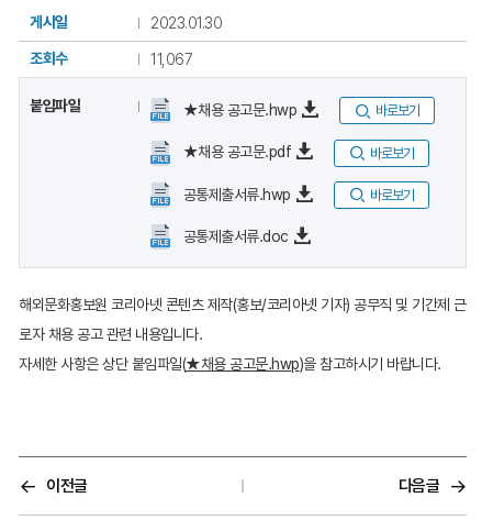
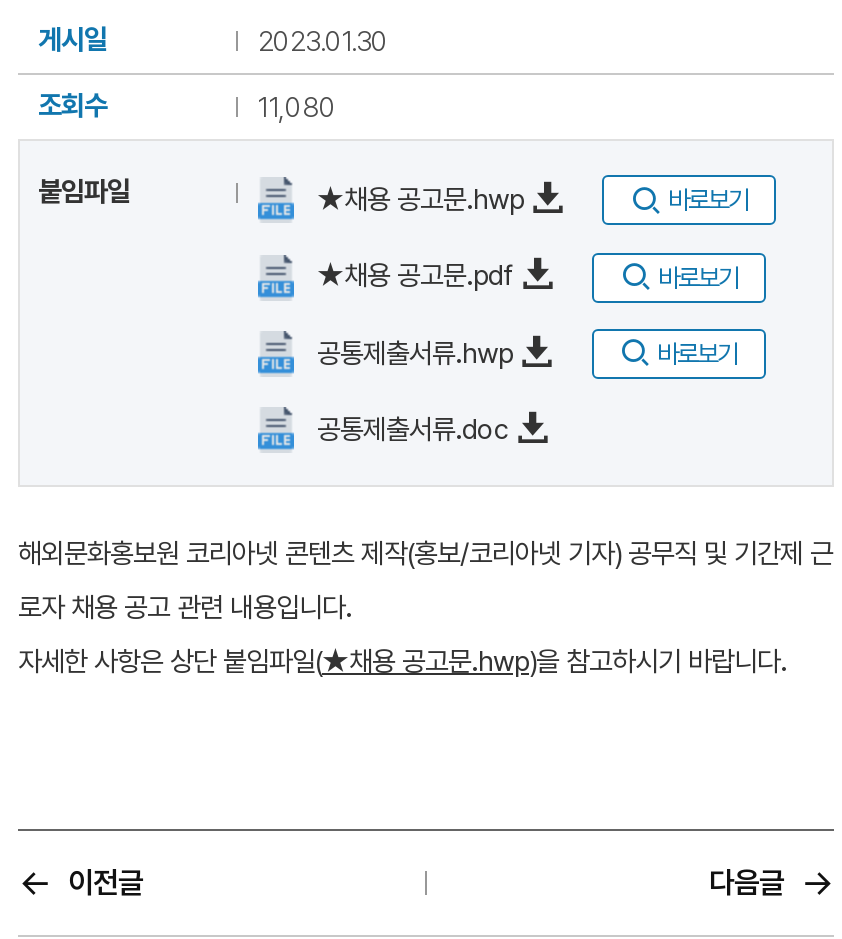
- 11,067
+ 11,080
